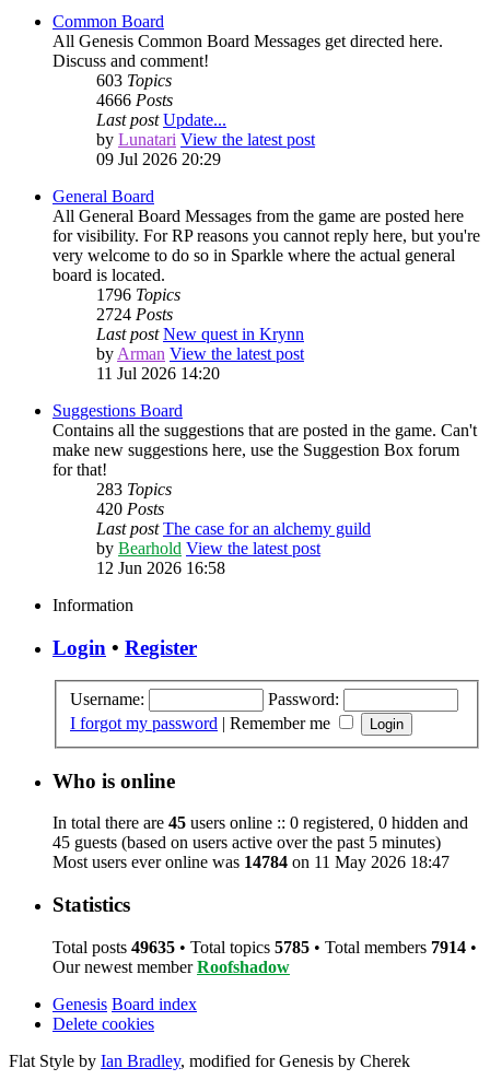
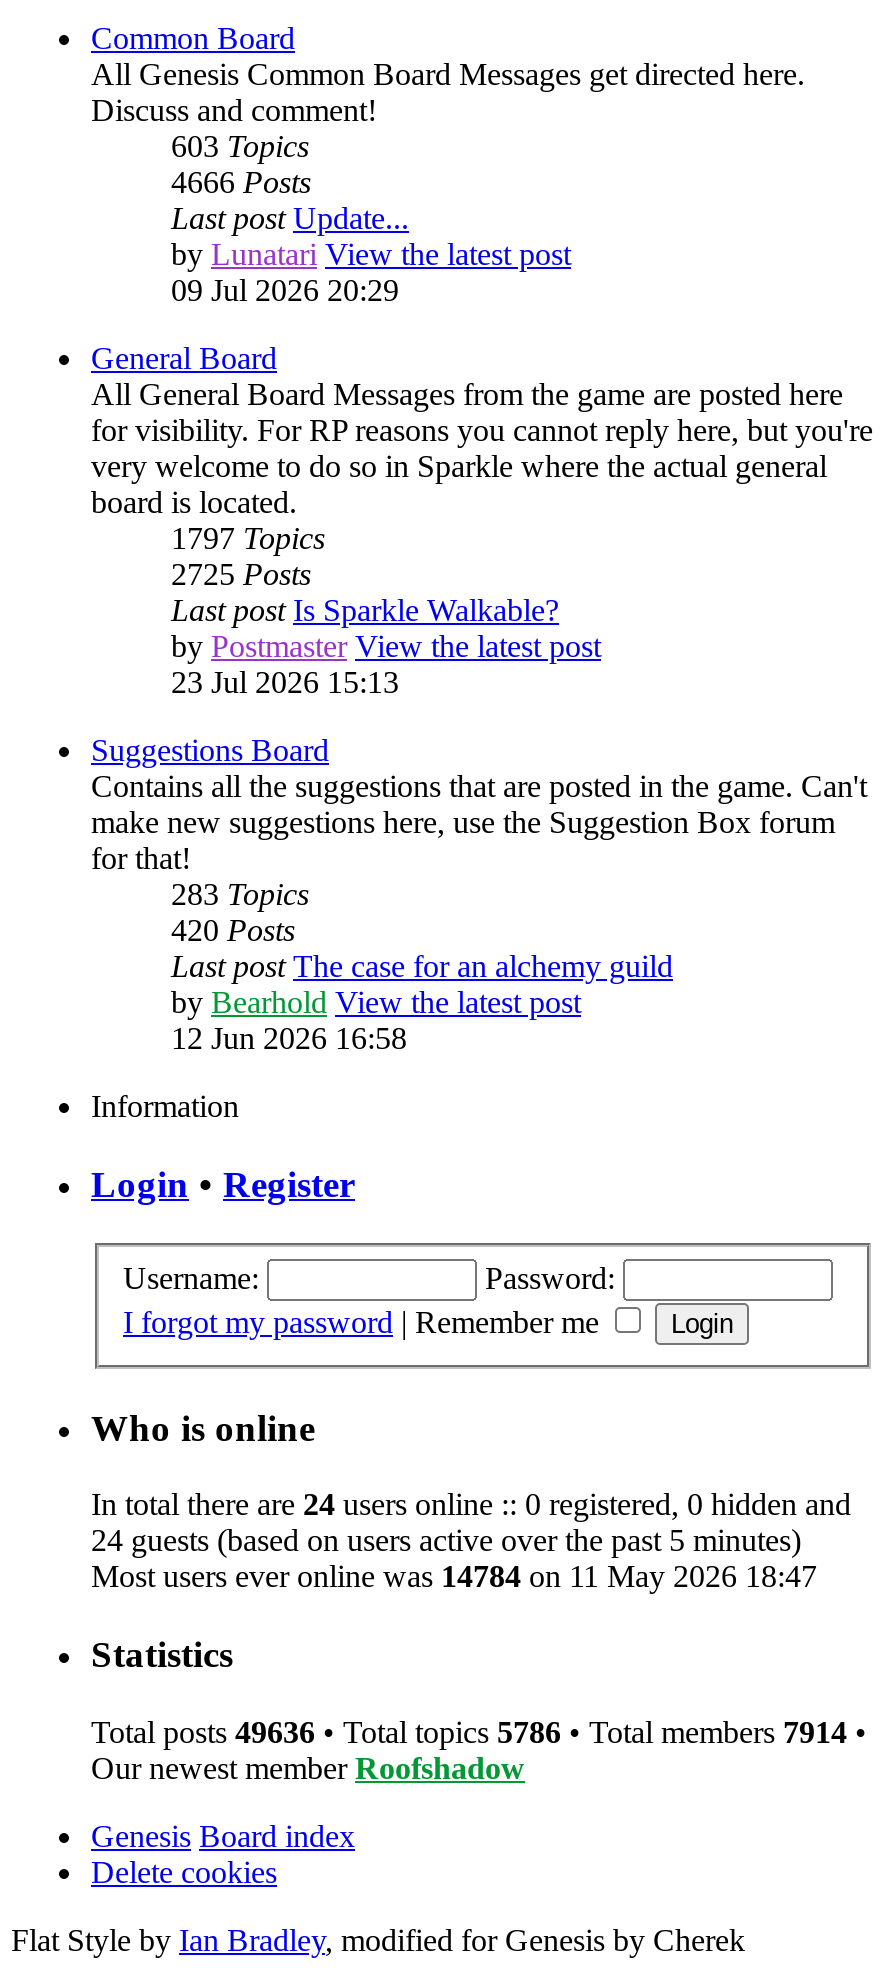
- 1796 Topics
- 2724 Posts
- Last post New quest in Krynn
- by Arman View the latest post
- 11 Jul 2026 14:20
+ 1797 Topics
+ 2725 Posts
+ Last post Is Sparkle Walkable?
+ by Postmaster View the latest post
+ 23 Jul 2026 15:13

- In total there are 45 users online :: 0 registered, 0 hidden and
+ In total there are 24 users online :: 0 registered, 0 hidden and

- 45 guests (based on users active over the past 5 minutes)
+ 24 guests (based on users active over the past 5 minutes)

- Total posts 49635 • Total topics 5785 • Total members 7914 •
+ Total posts 49636 • Total topics 5786 • Total members 7914 •
